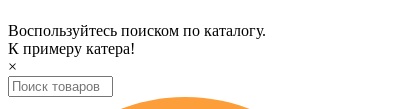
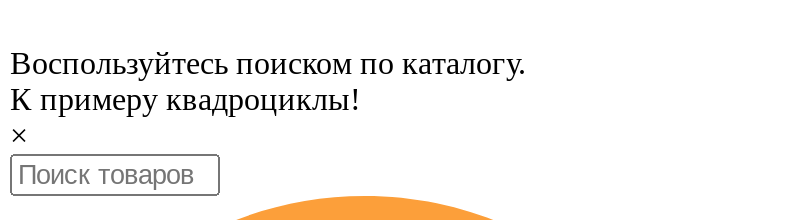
- К примеру катера!
+ К примеру квадроциклы!
